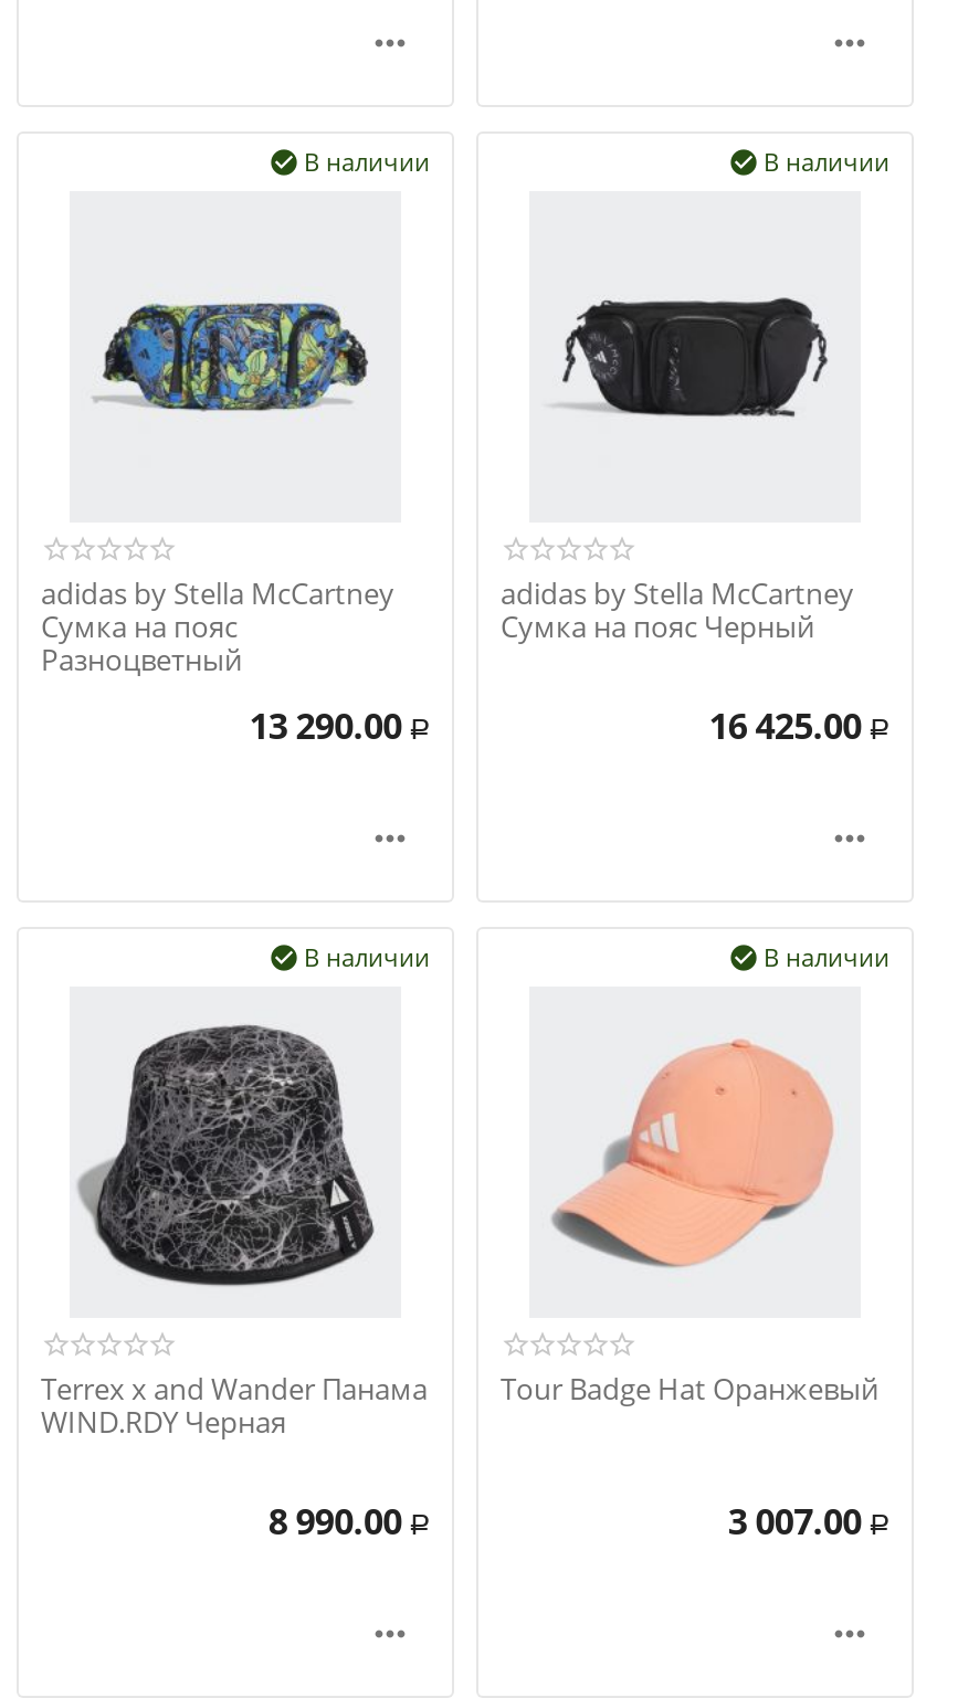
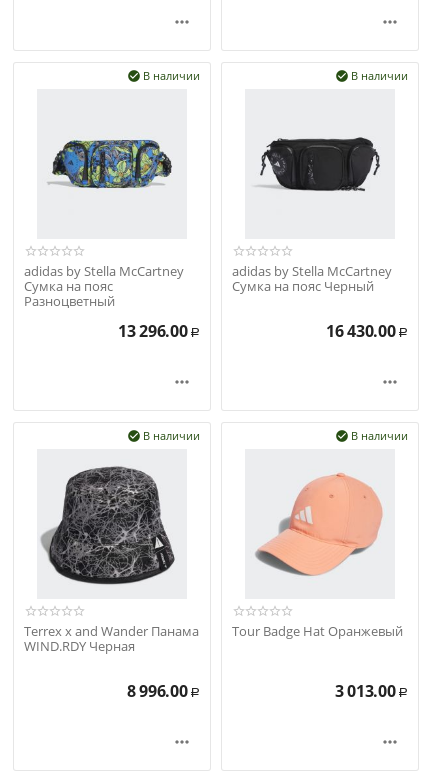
- 13 290.00 Р
+ 13 296.00 Р

- 16 425.00 Р
+ 16 430.00 Р

- 8 990.00 Р
+ 8 996.00 Р

- 3 007.00 Р
+ 3 013.00 Р
